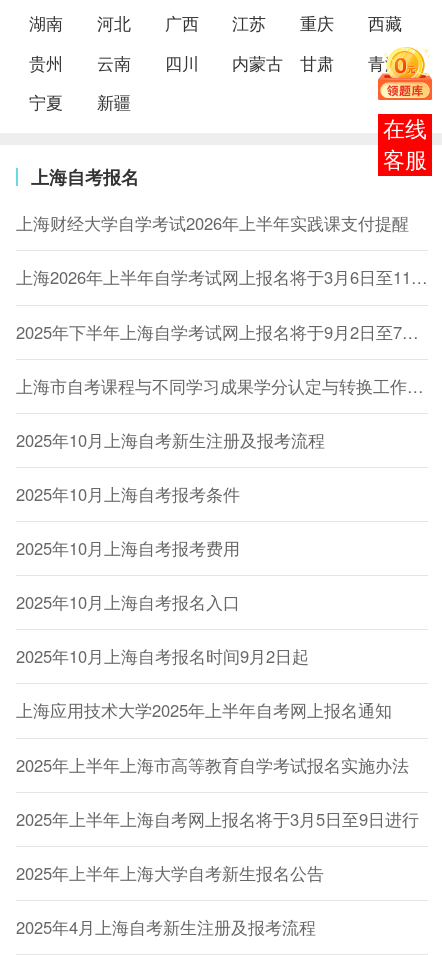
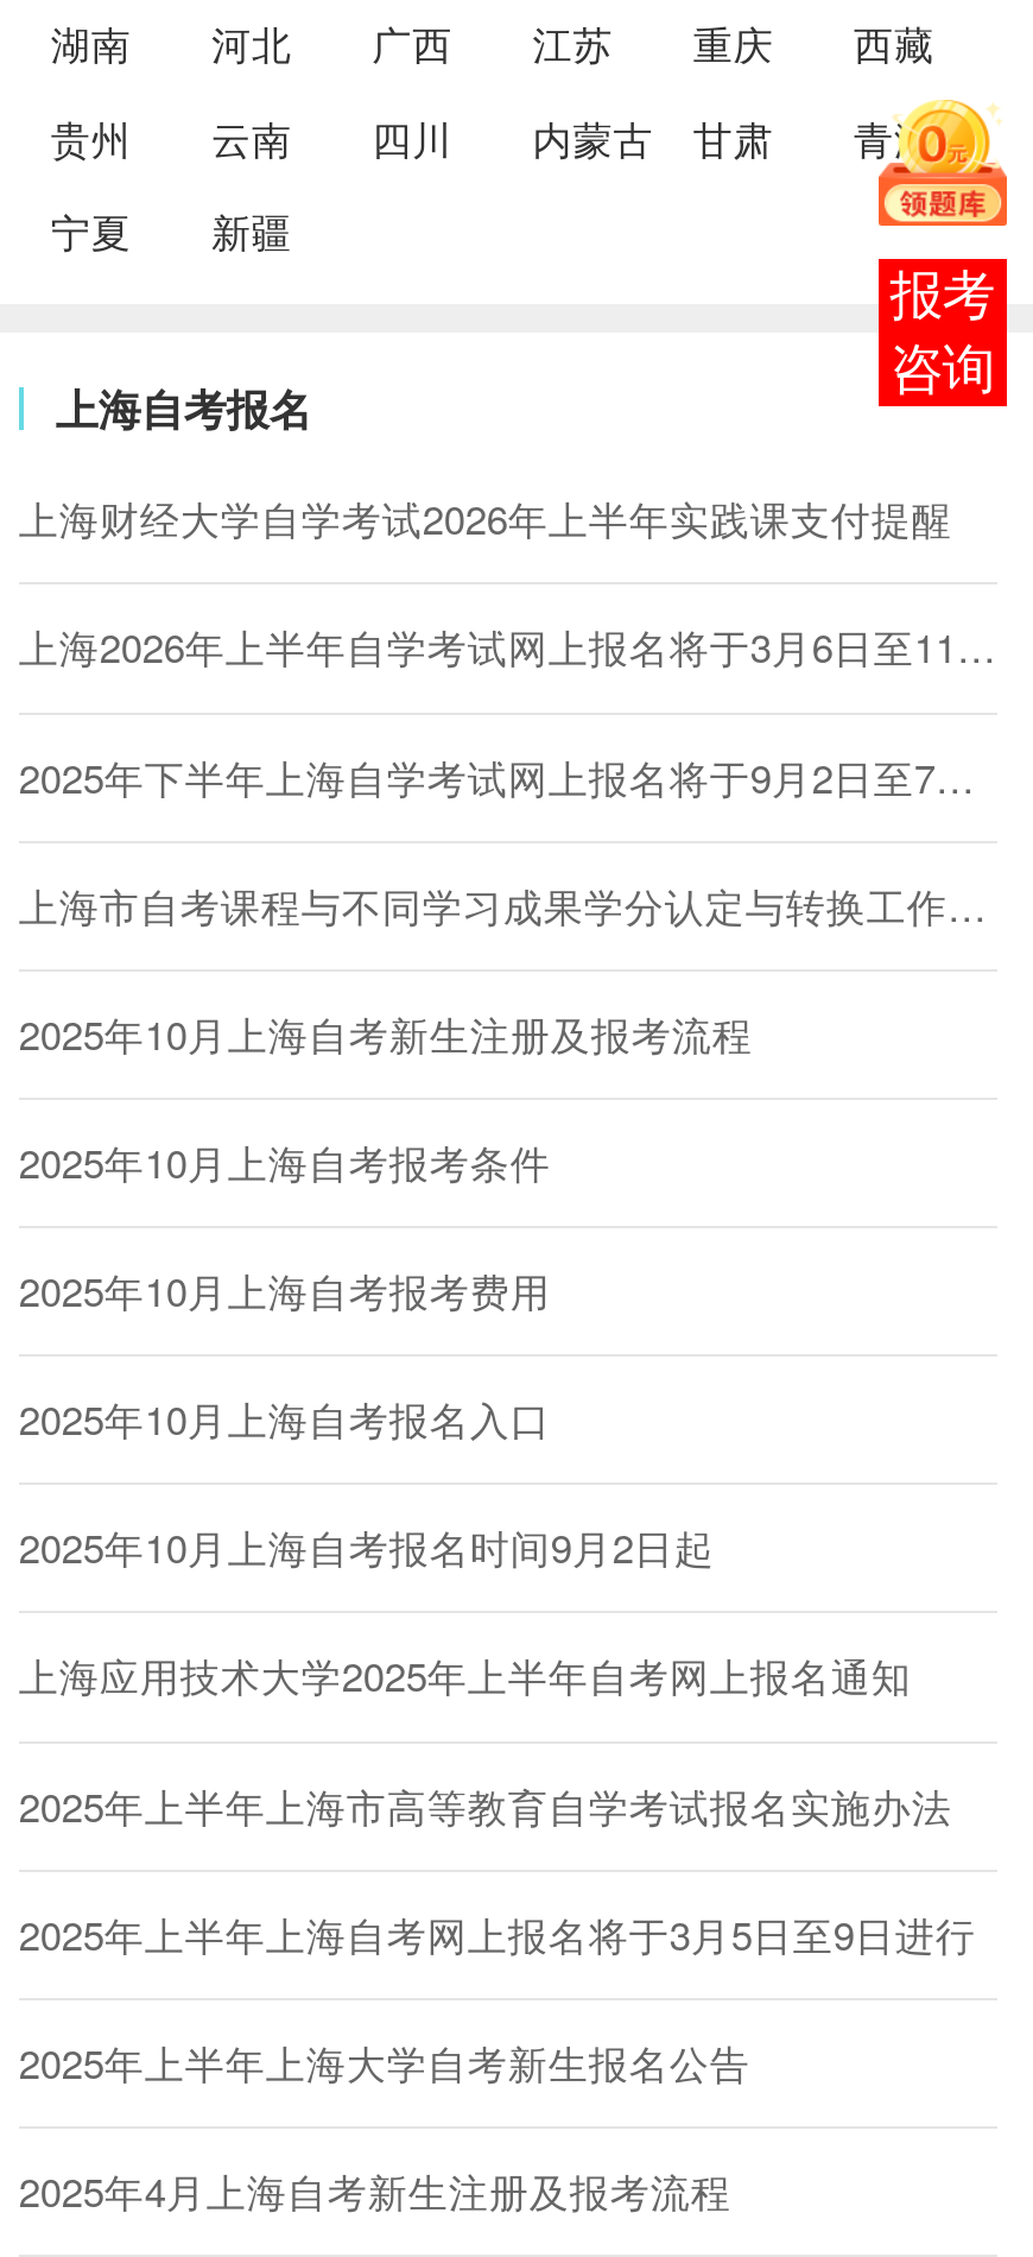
- 在线
- 客服
+ 报考
+ 咨询
